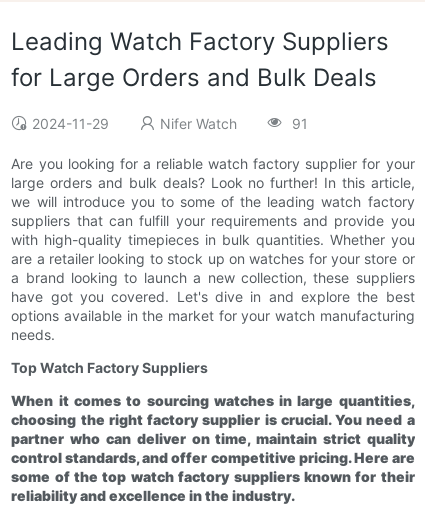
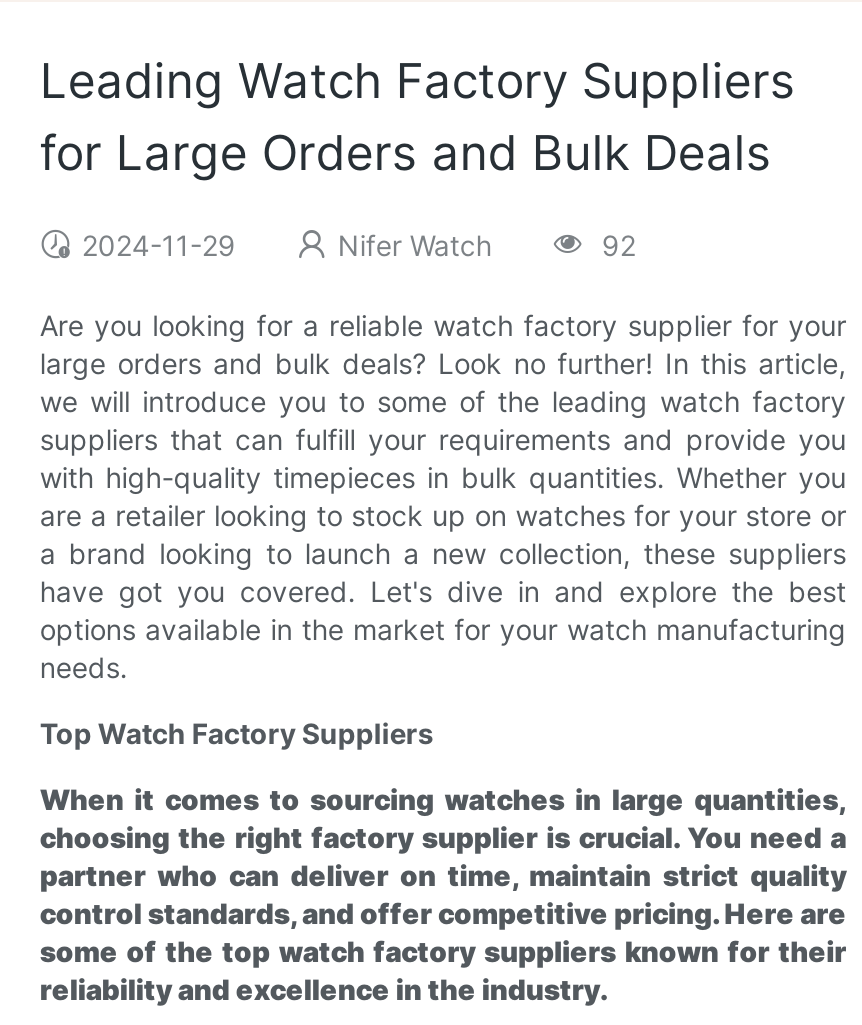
- 91
+ 92
